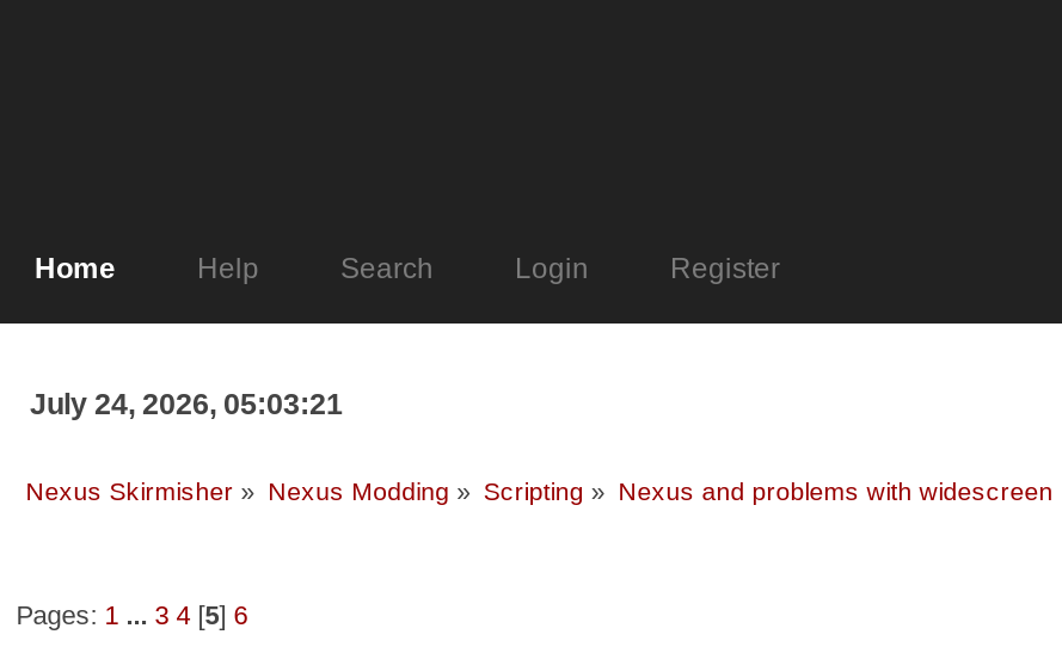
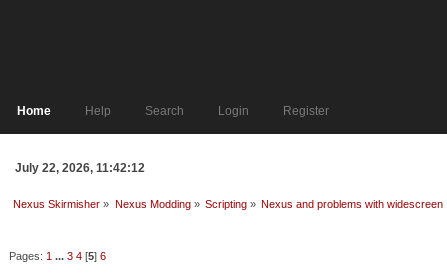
- July 24, 2026, 05:03:21
+ July 22, 2026, 11:42:12
